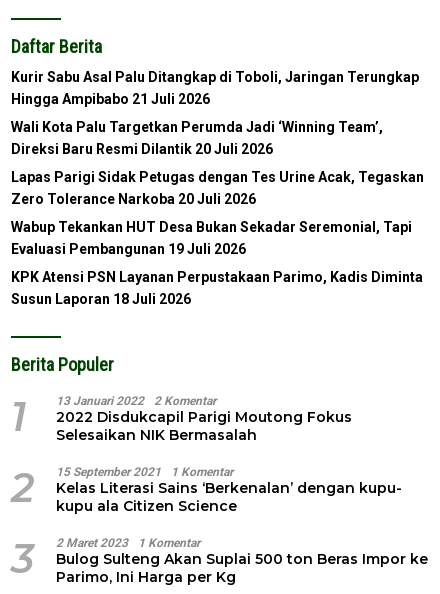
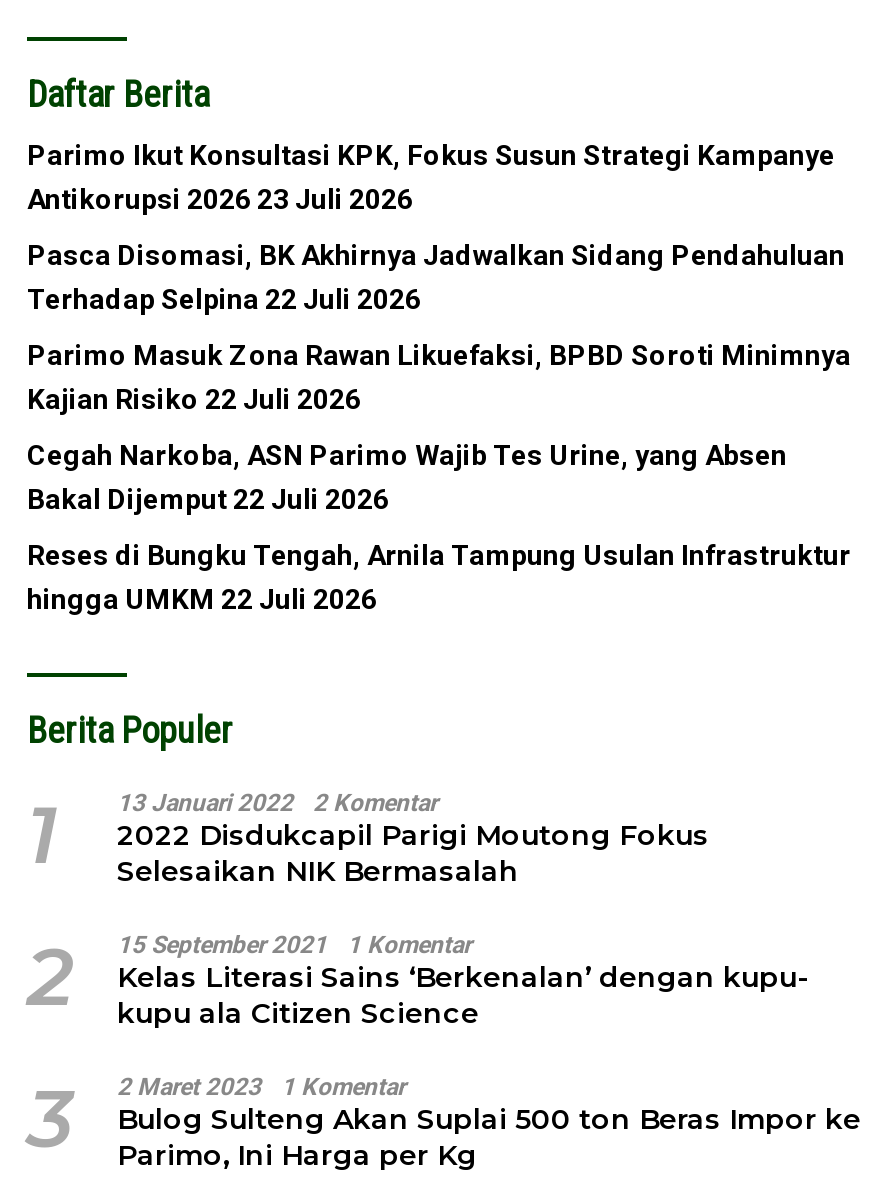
- Kurir Sabu Asal Palu Ditangkap di Toboli, Jaringan Terungkap
- Hingga Ampibabo 21 Juli 2026
+ Parimo Ikut Konsultasi KPK, Fokus Susun Strategi Kampanye
+ Antikorupsi 2026 23 Juli 2026

- Wali Kota Palu Targetkan Perumda Jadi ‘Winning Team’,
- Direksi Baru Resmi Dilantik 20 Juli 2026
+ Pasca Disomasi, BK Akhirnya Jadwalkan Sidang Pendahuluan
+ Terhadap Selpina 22 Juli 2026

- Lapas Parigi Sidak Petugas dengan Tes Urine Acak, Tegaskan
- Zero Tolerance Narkoba 20 Juli 2026
+ Parimo Masuk Zona Rawan Likuefaksi, BPBD Soroti Minimnya
+ Kajian Risiko 22 Juli 2026

- Wabup Tekankan HUT Desa Bukan Sekadar Seremonial, Tapi
- Evaluasi Pembangunan 19 Juli 2026
+ Cegah Narkoba, ASN Parimo Wajib Tes Urine, yang Absen
+ Bakal Dijemput 22 Juli 2026

- KPK Atensi PSN Layanan Perpustakaan Parimo, Kadis Diminta
- Susun Laporan 18 Juli 2026
+ Reses di Bungku Tengah, Arnila Tampung Usulan Infrastruktur
+ hingga UMKM 22 Juli 2026
